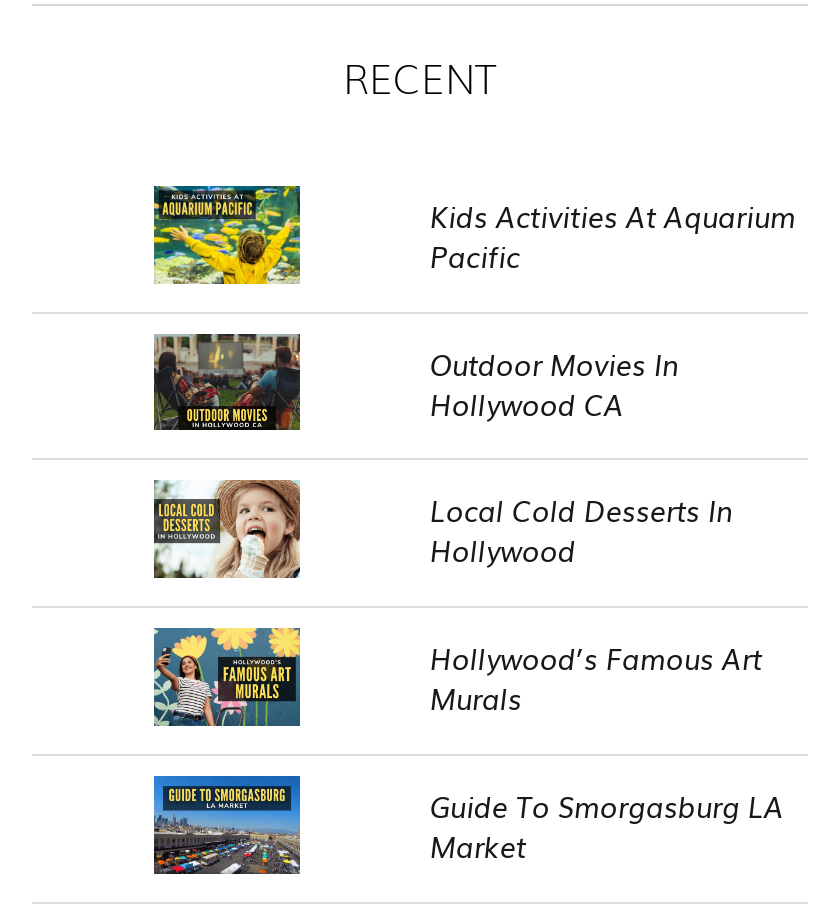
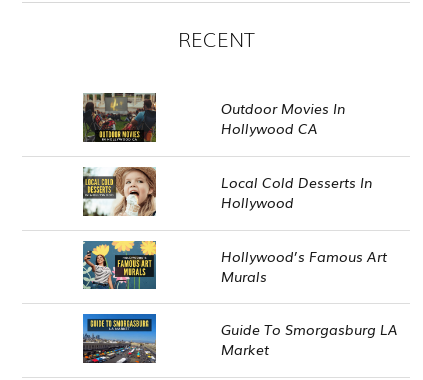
- [image]

- Kids Activities At Aquarium
- Pacific
